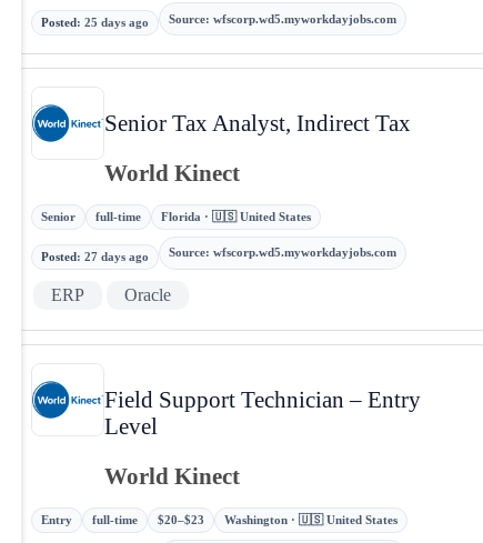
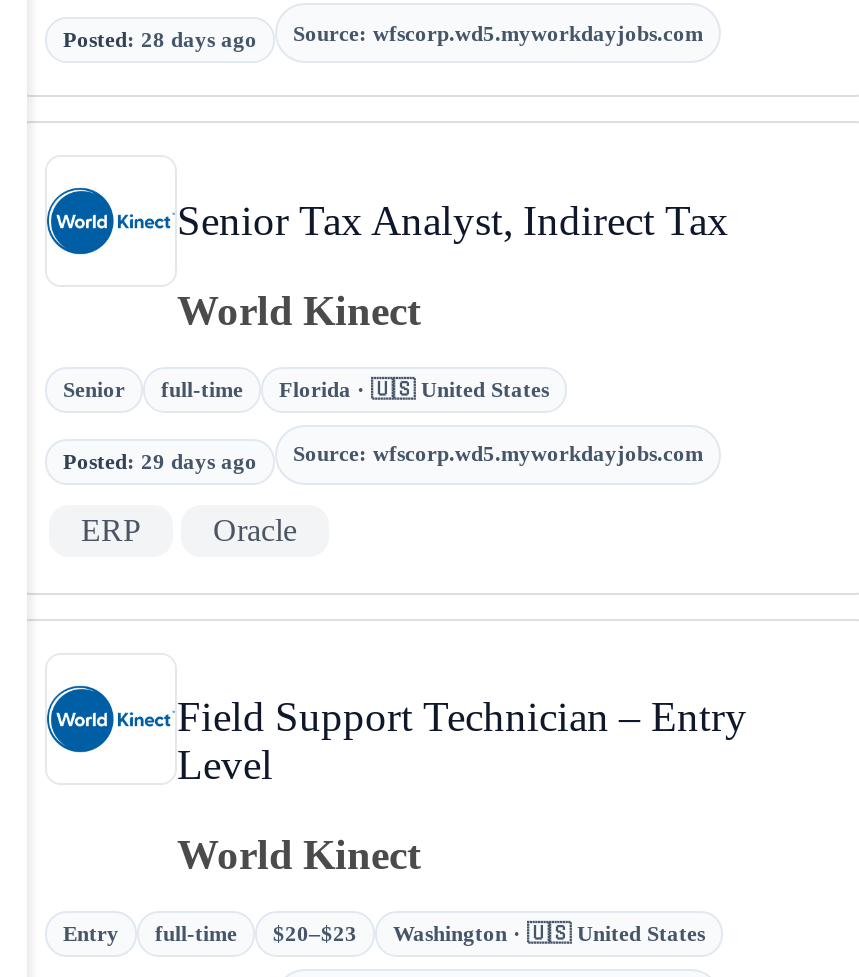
- Posted: 25 days ago
+ Posted: 28 days ago

- Posted: 27 days ago
+ Posted: 29 days ago
